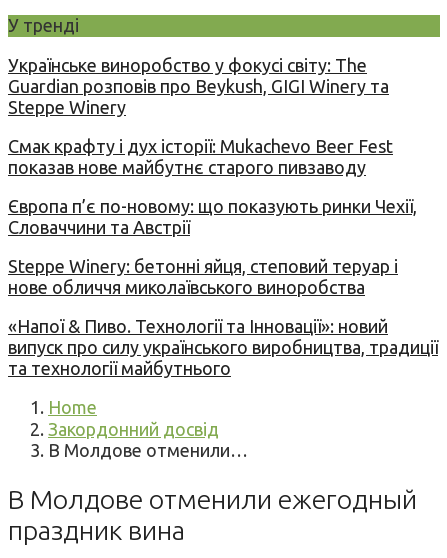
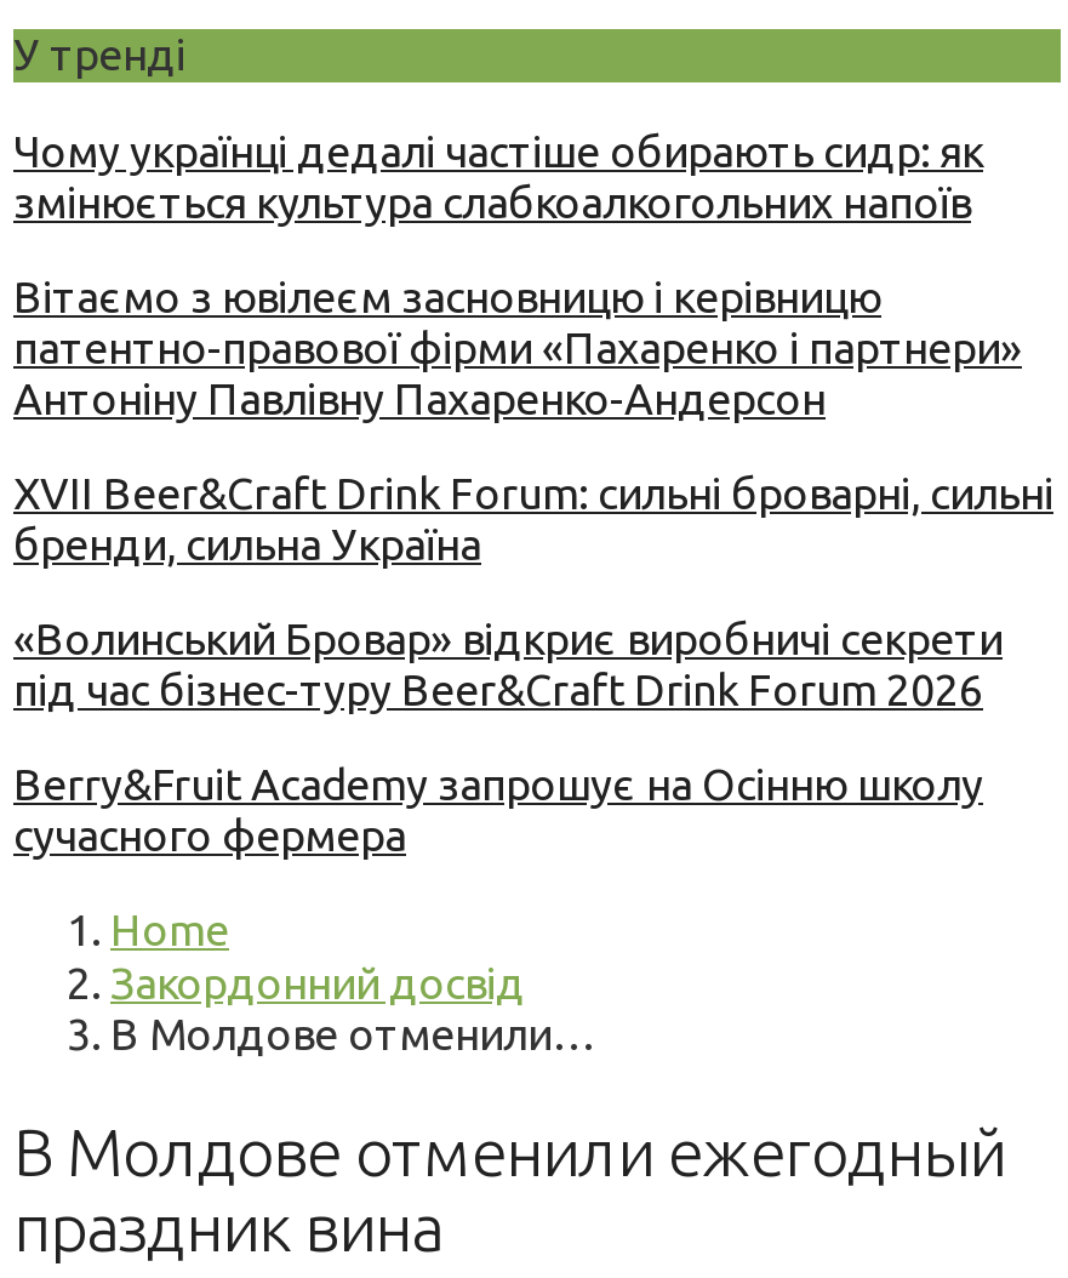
- Українське виноробство у фокусі світу: The
- Guardian розповів про Beykush, GIGI Winery та
- Steppe Winery
+ Чому українці дедалі частіше обирають сидр: як
+ змінюється культура слабкоалкогольних напоїв

- Смак крафту і дух історії: Mukachevo Beer Fest
- показав нове майбутнє старого пивзаводу
+ Вітаємо з ювілеєм засновницю і керівницю
+ патентно-правової фірми «Пахаренко і партнери»
+ Антоніну Павлівну Пахаренко-Андерсон

- Європа п’є по-новому: що показують ринки Чехії,
- Словаччини та Австрії
+ XVII Beer&Craft Drink Forum: сильні броварні, сильні
+ бренди, сильна Україна

- Steppe Winery: бетонні яйця, степовий теруар і
- нове обличчя миколаївського виноробства
+ «Волинський Бровар» відкриє виробничі секрети
+ під час бізнес-туру Beer&Craft Drink Forum 2026

- «Напої & Пиво. Технології та Інновації»: новий
- випуск про силу українського виробництва, традиції
- та технології майбутнього
+ Berry&Fruit Academy запрошує на Осінню школу
+ сучасного фермера
